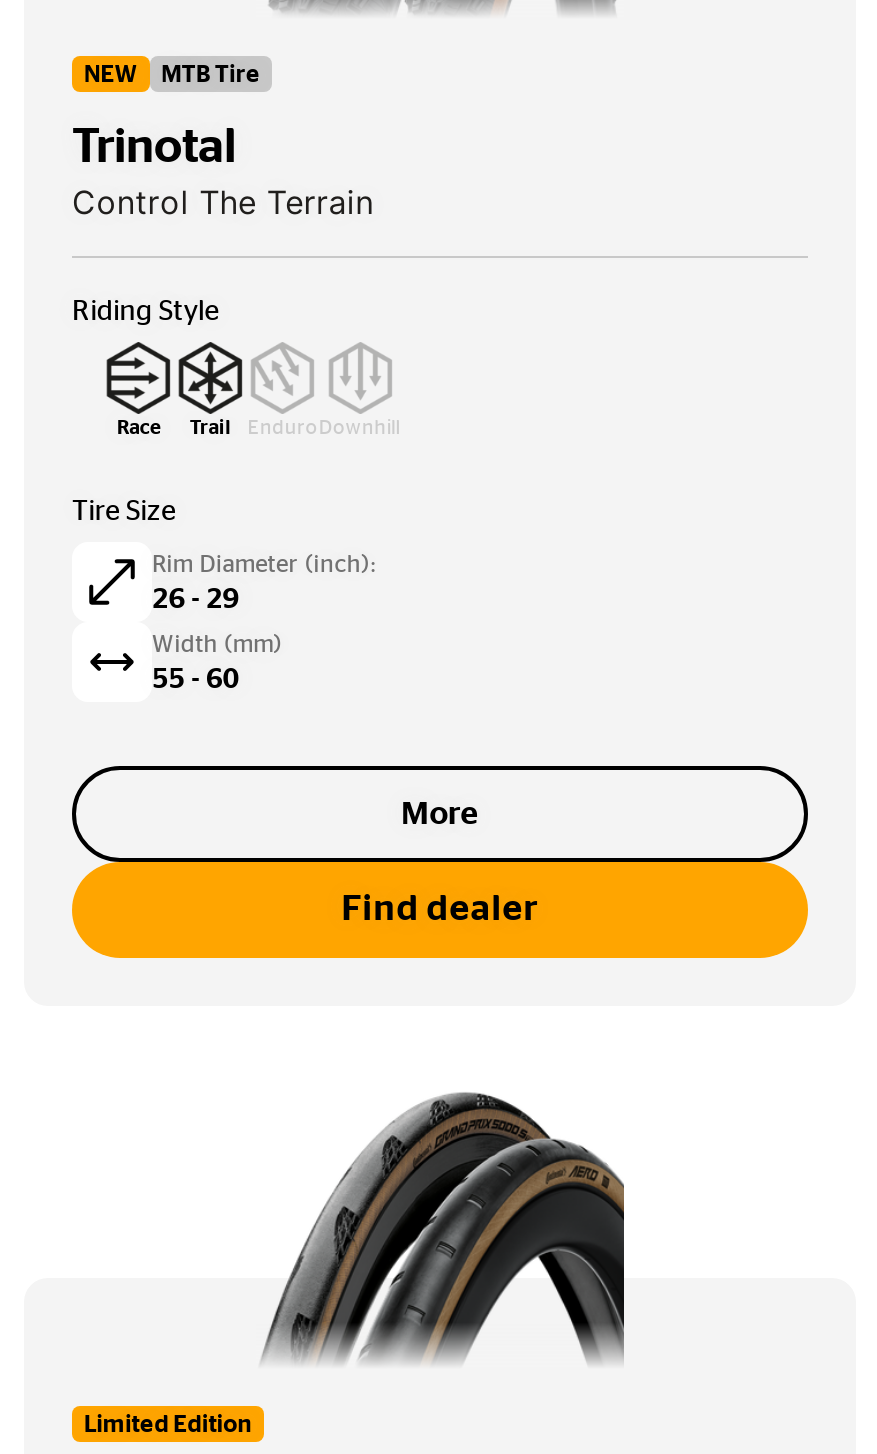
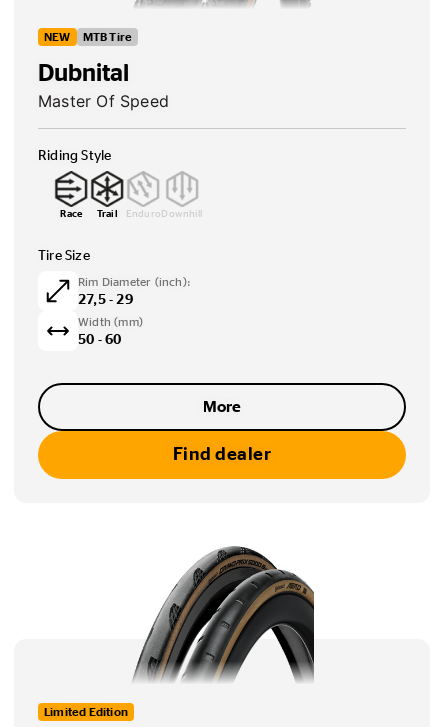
- Trinotal
- Control The Terrain
+ Dubnital
+ Master Of Speed

- 26 - 29
+ 27,5 - 29

- 55 - 60
+ 50 - 60
